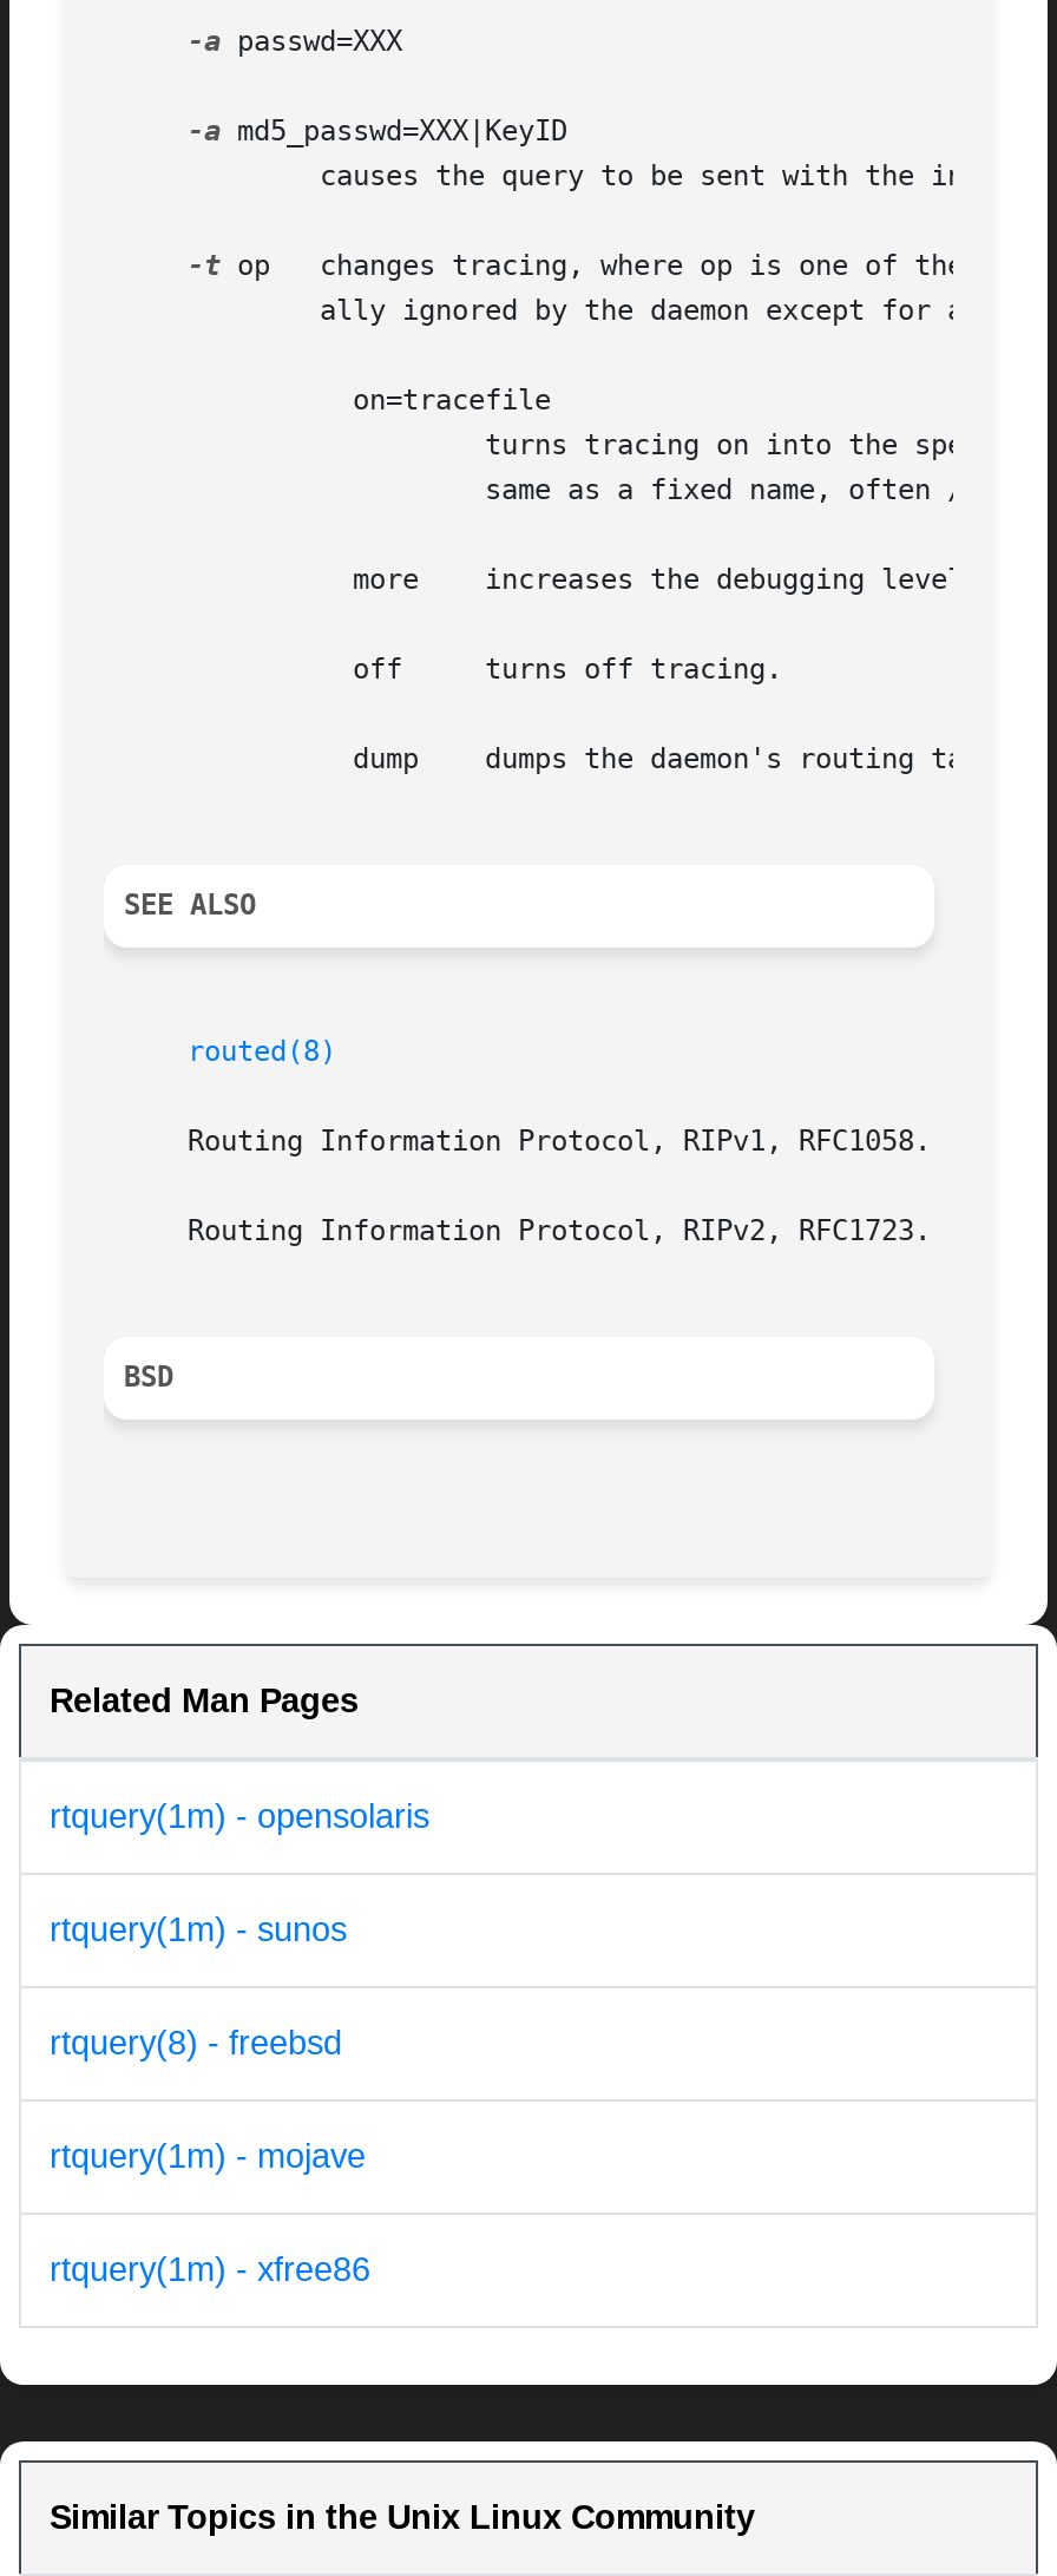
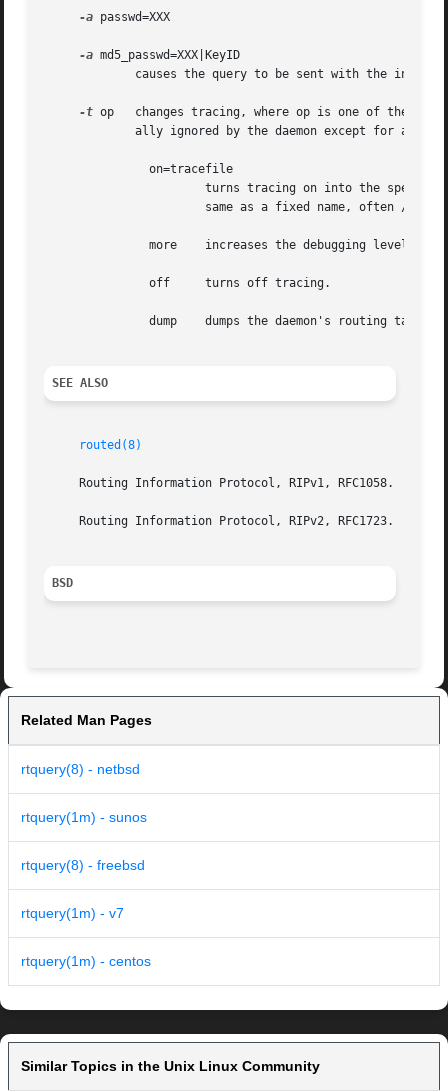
- rtquery(1m) - opensolaris
+ rtquery(8) - netbsd

- rtquery(1m) - mojave
+ rtquery(1m) - v7

- rtquery(1m) - xfree86
+ rtquery(1m) - centos
